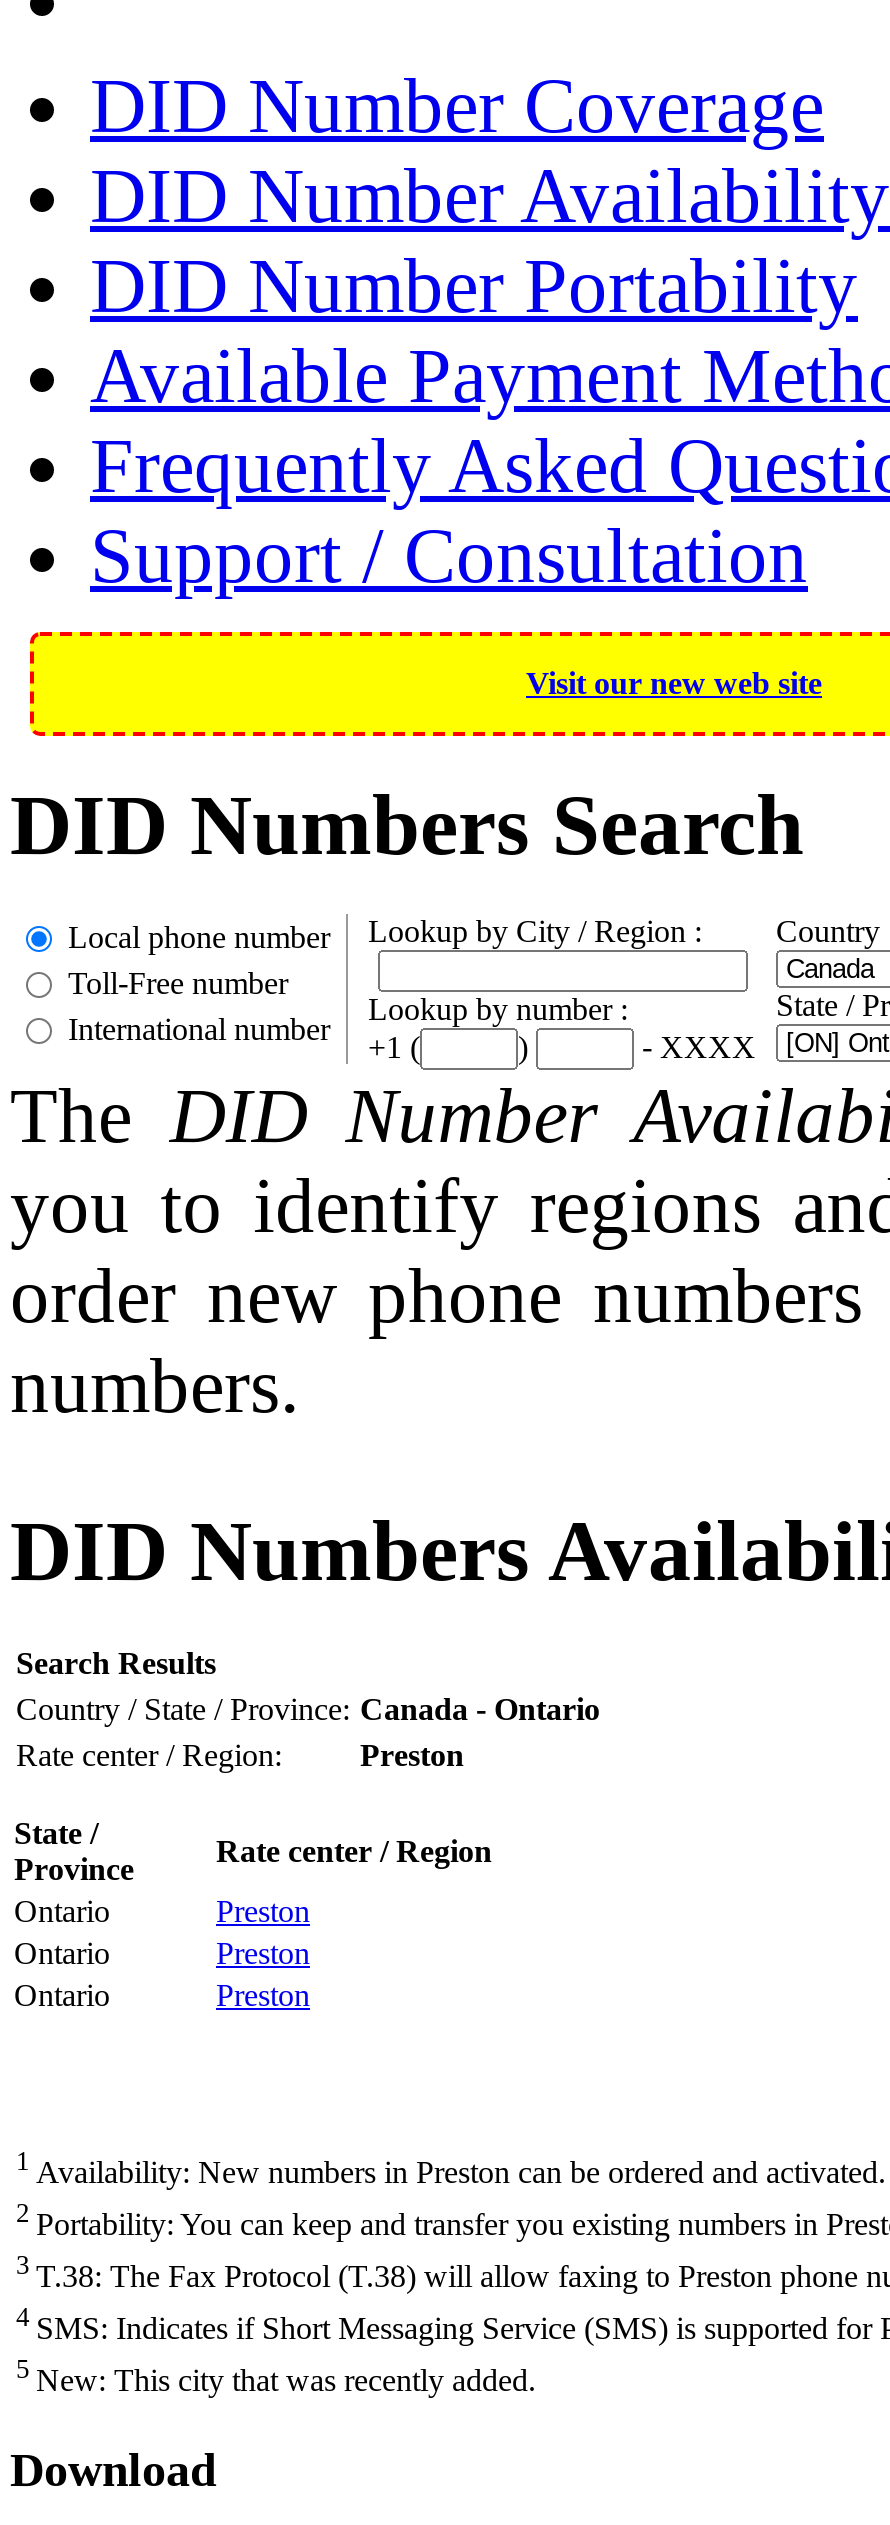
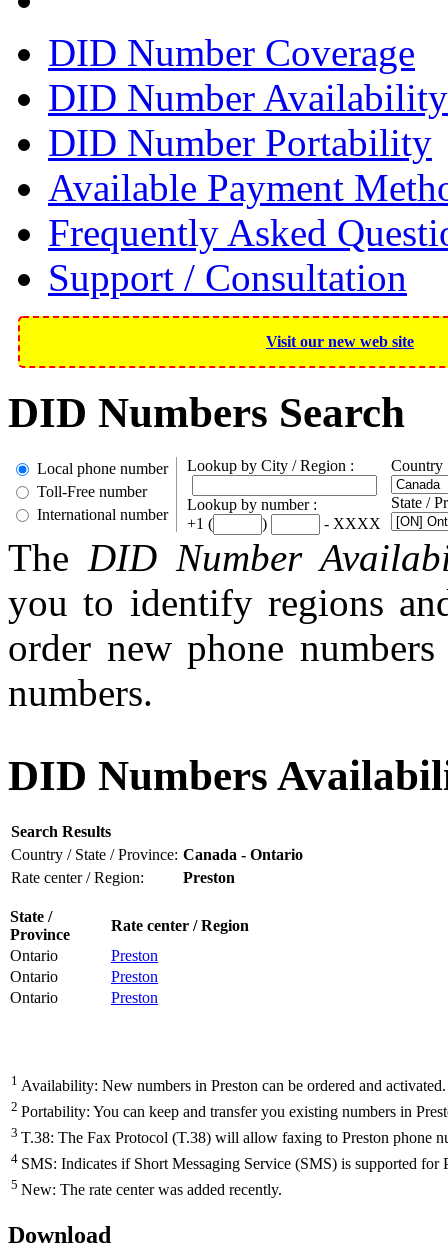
- 5 New: This city that was recently added.
+ 5 New: The rate center was added recently.
